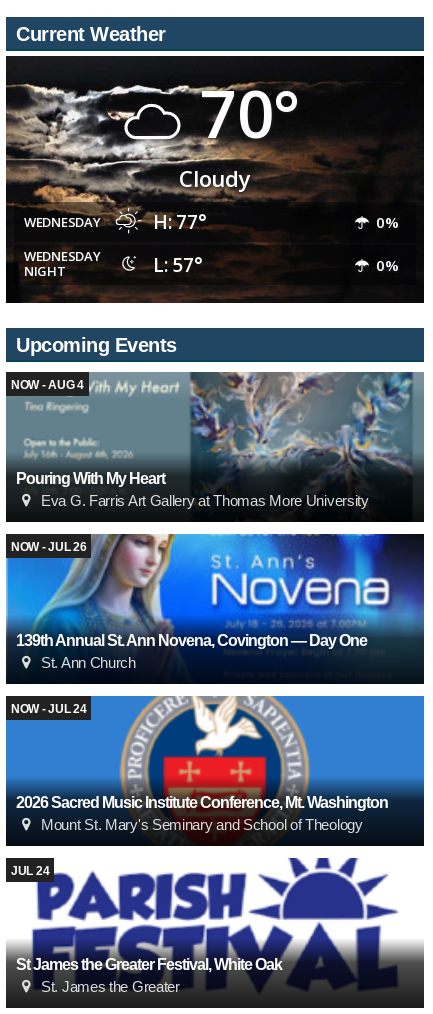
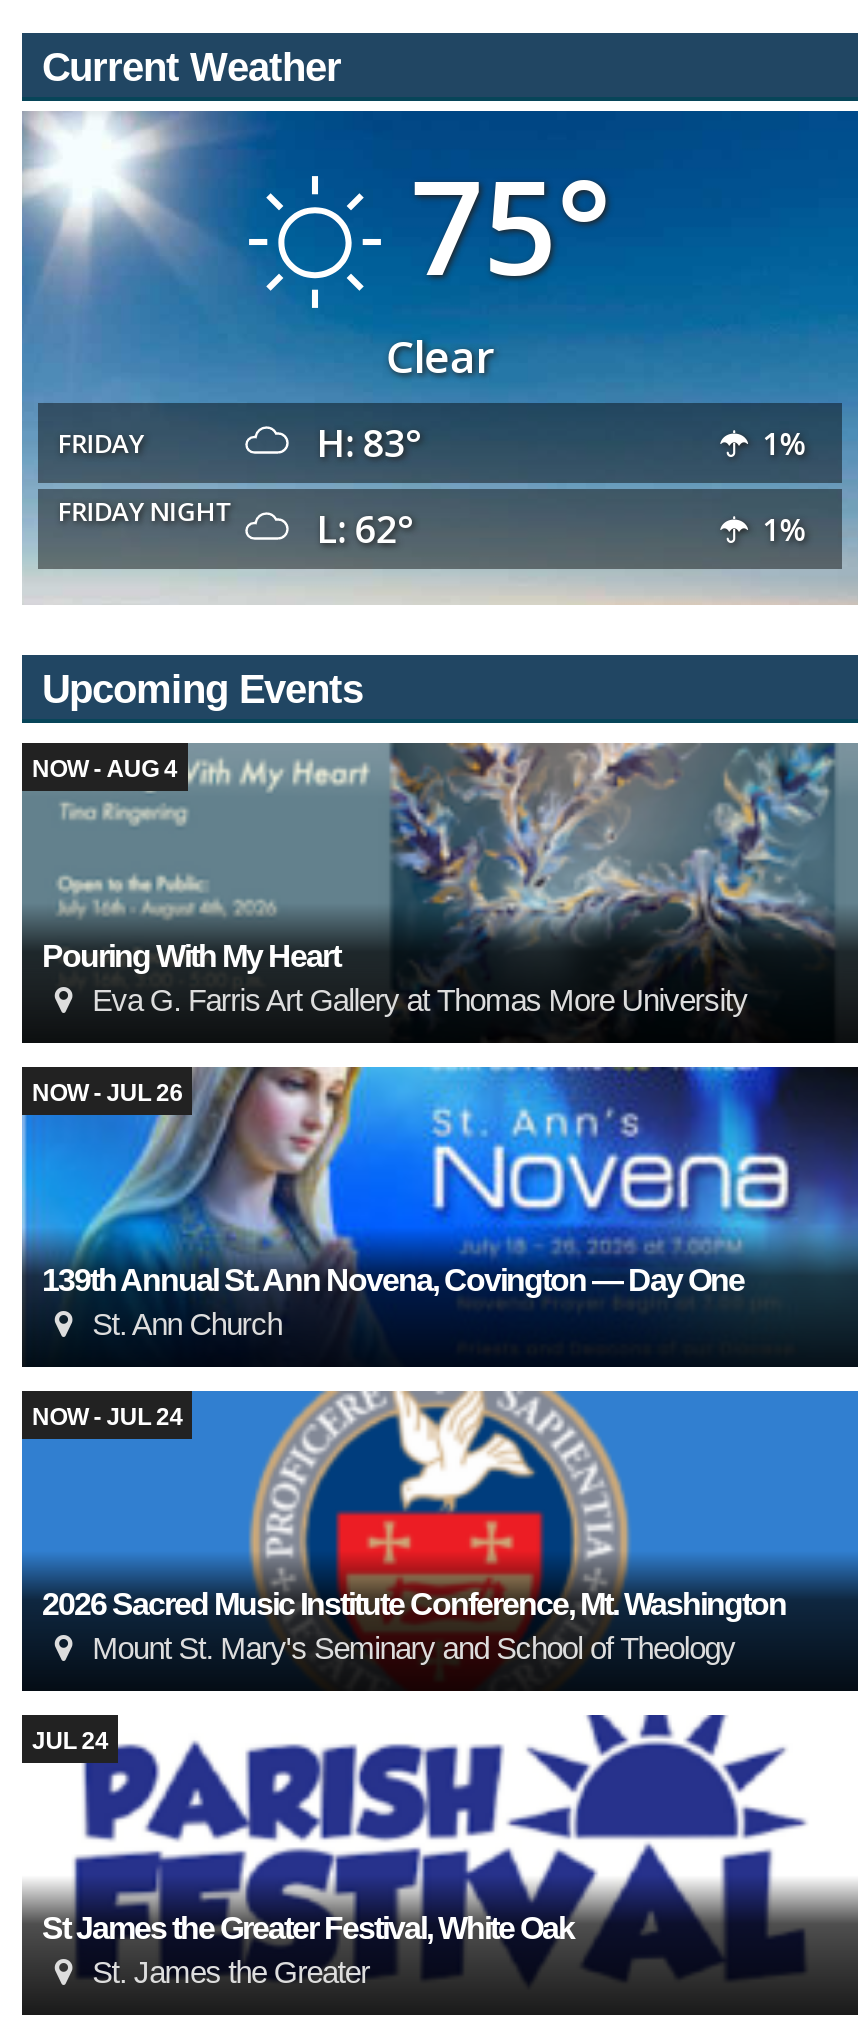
- 70°
- Cloudy
+ 75°
+ Clear

- WEDNESDAY
- H: 77°
- 0%
+ FRIDAY
+ H: 83°
+ 1%

- WEDNESDAY
- NIGHT
- L: 57°
- 0%
+ FRIDAY NIGHT
+ L: 62°
+ 1%
